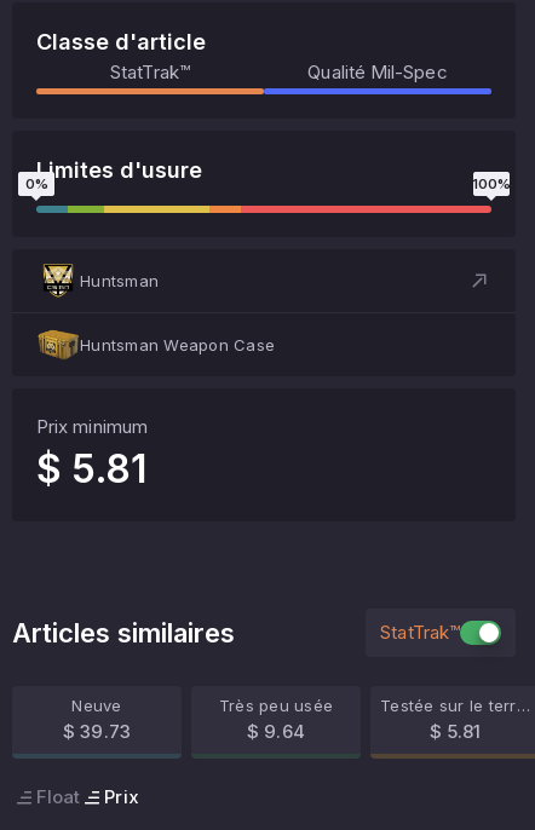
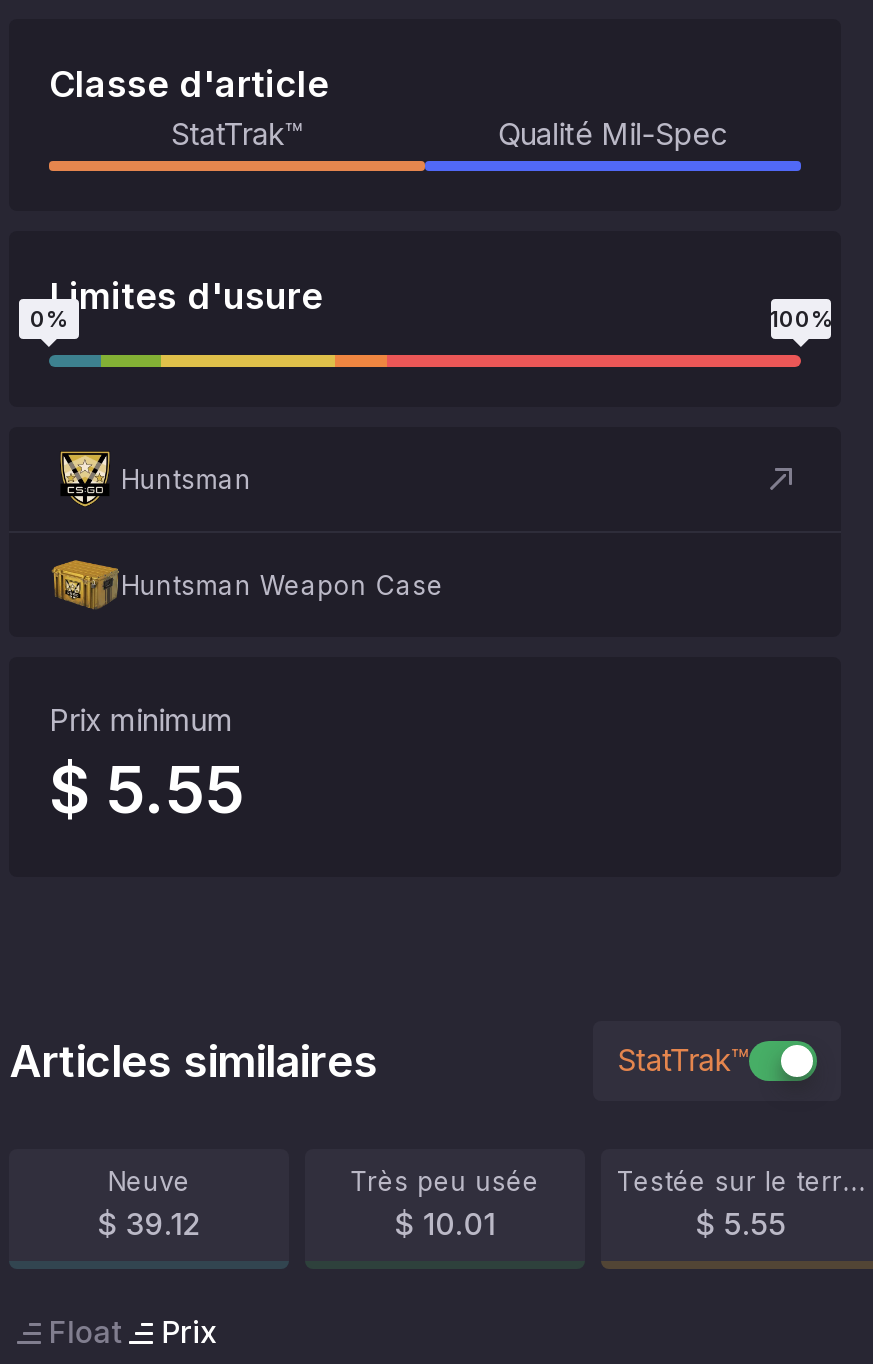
- $ 5.81
+ $ 5.55

- $ 39.73
+ $ 39.12

- $ 9.64
+ $ 10.01

- $ 5.81
+ $ 5.55
